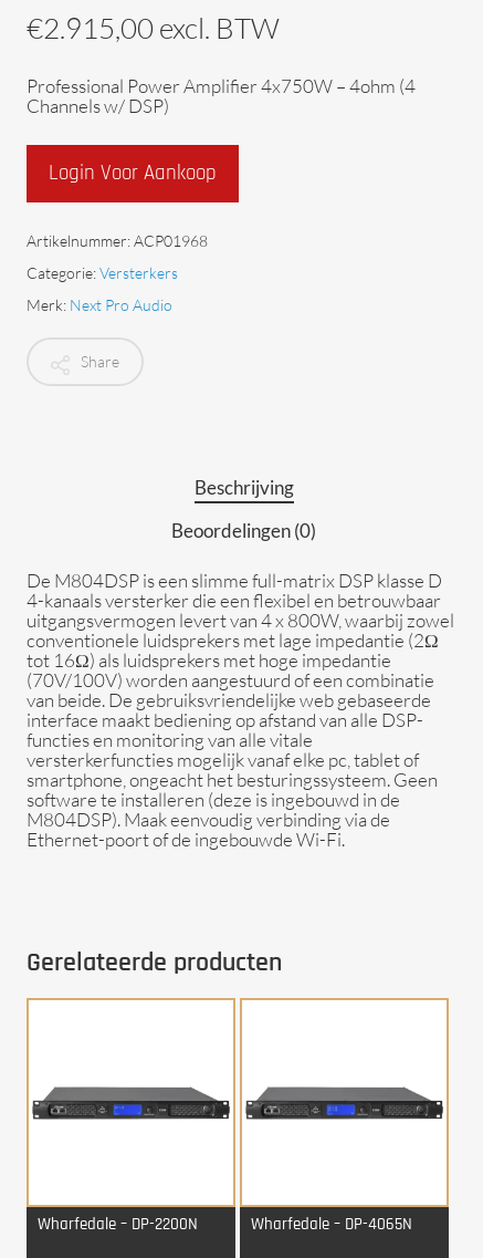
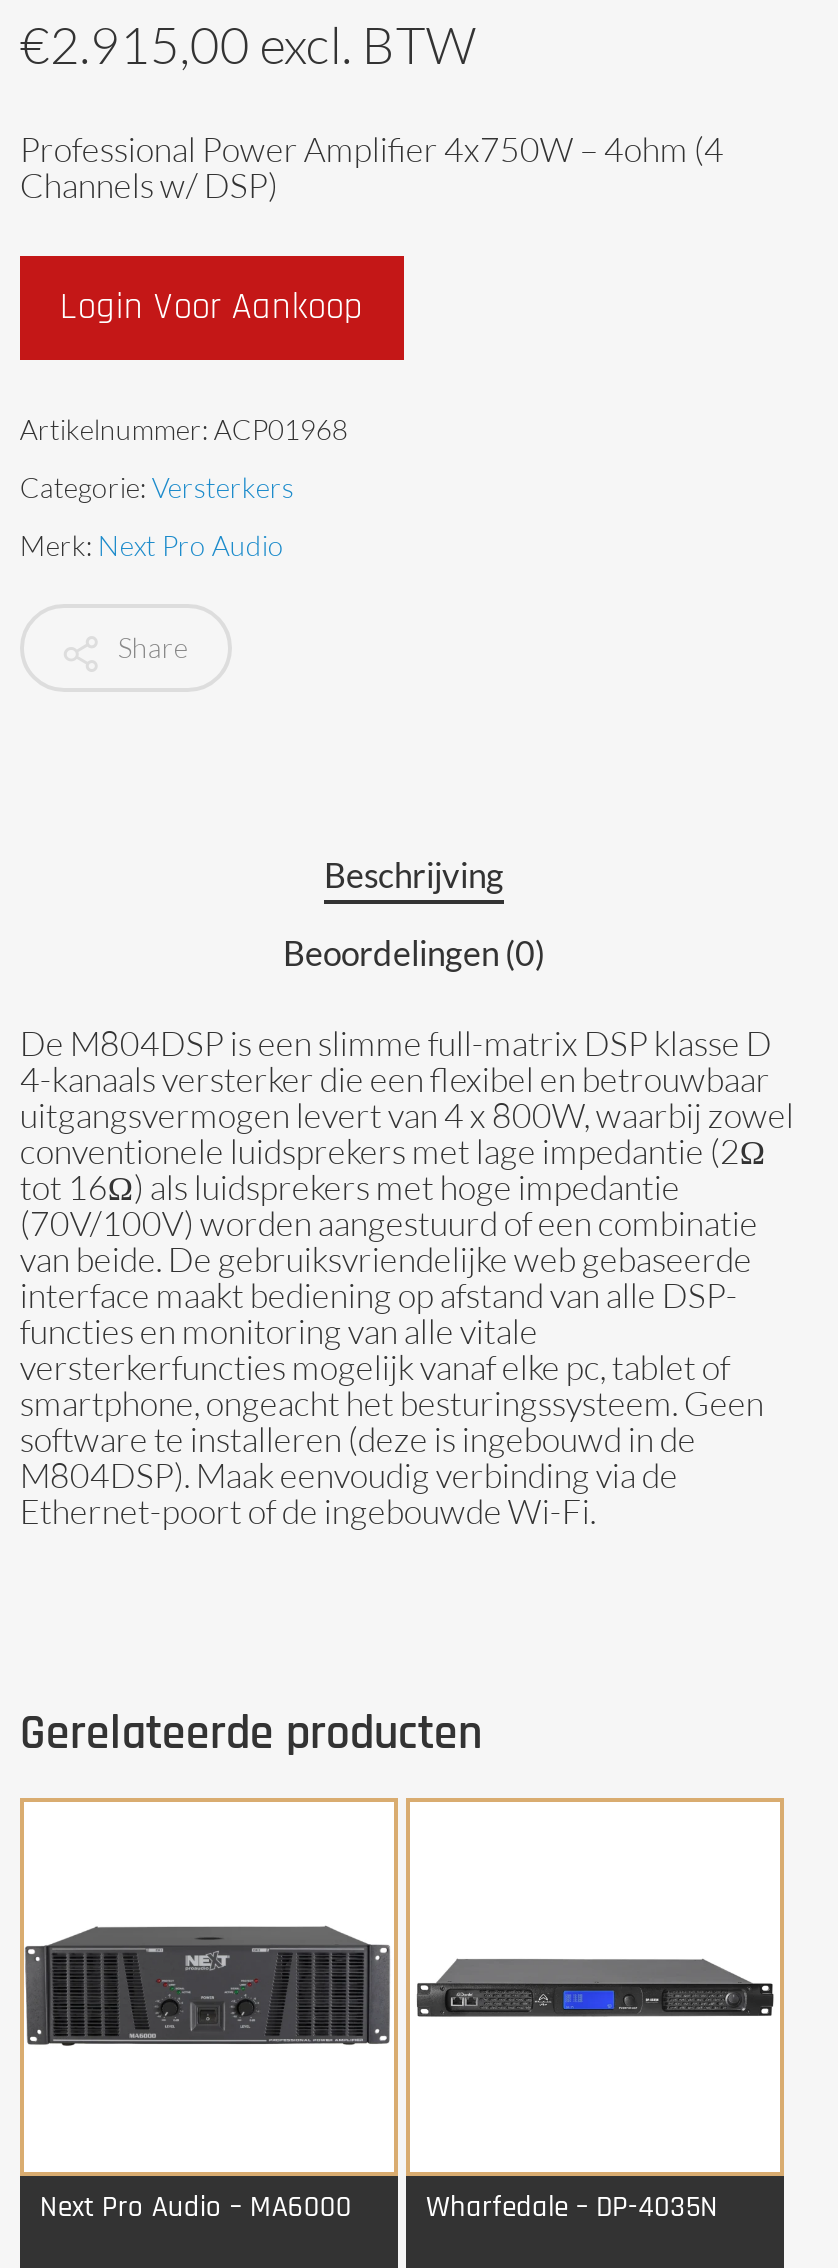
- [image]
+ [image]

- Wharfedale – DP-2200N
+ Next Pro Audio – MA6000

- Wharfedale – DP-4065N
+ Wharfedale – DP-4035N
